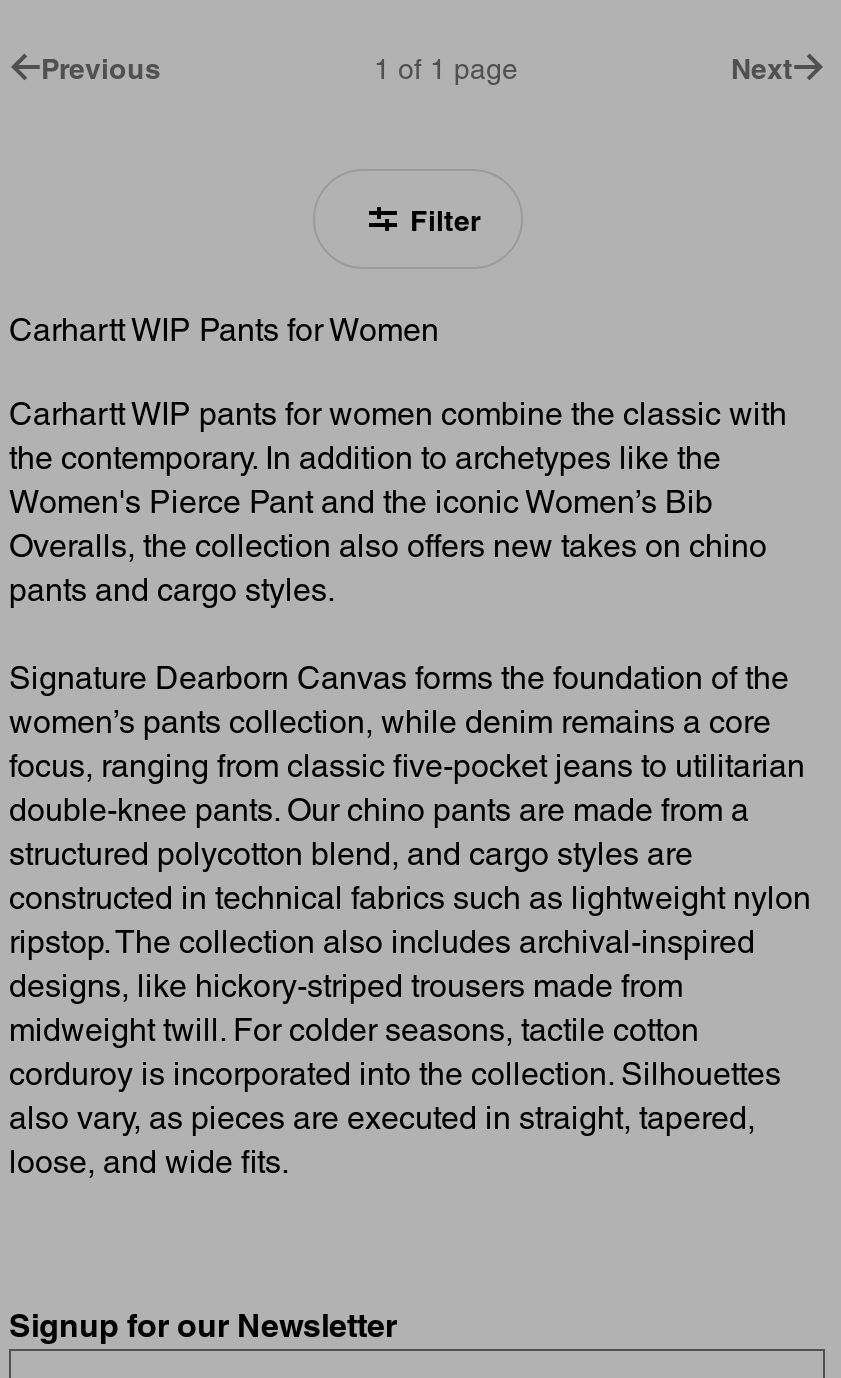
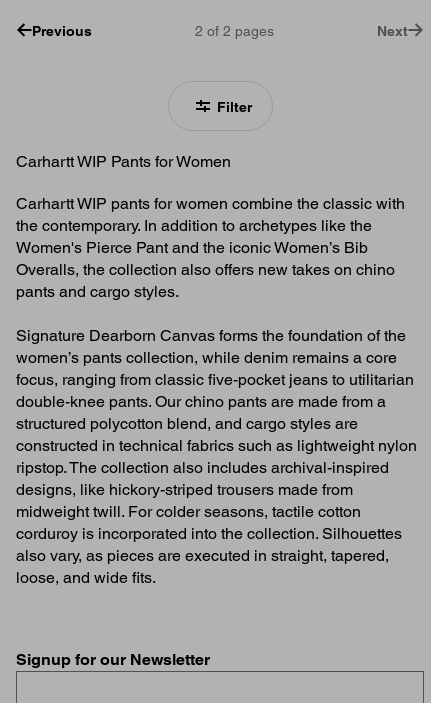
- 1 of 1 page
+ 2 of 2 pages
